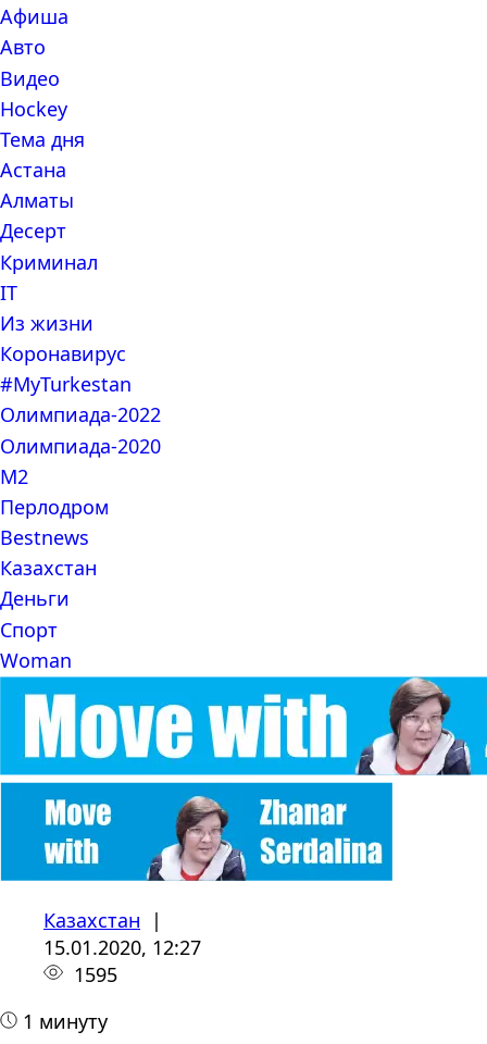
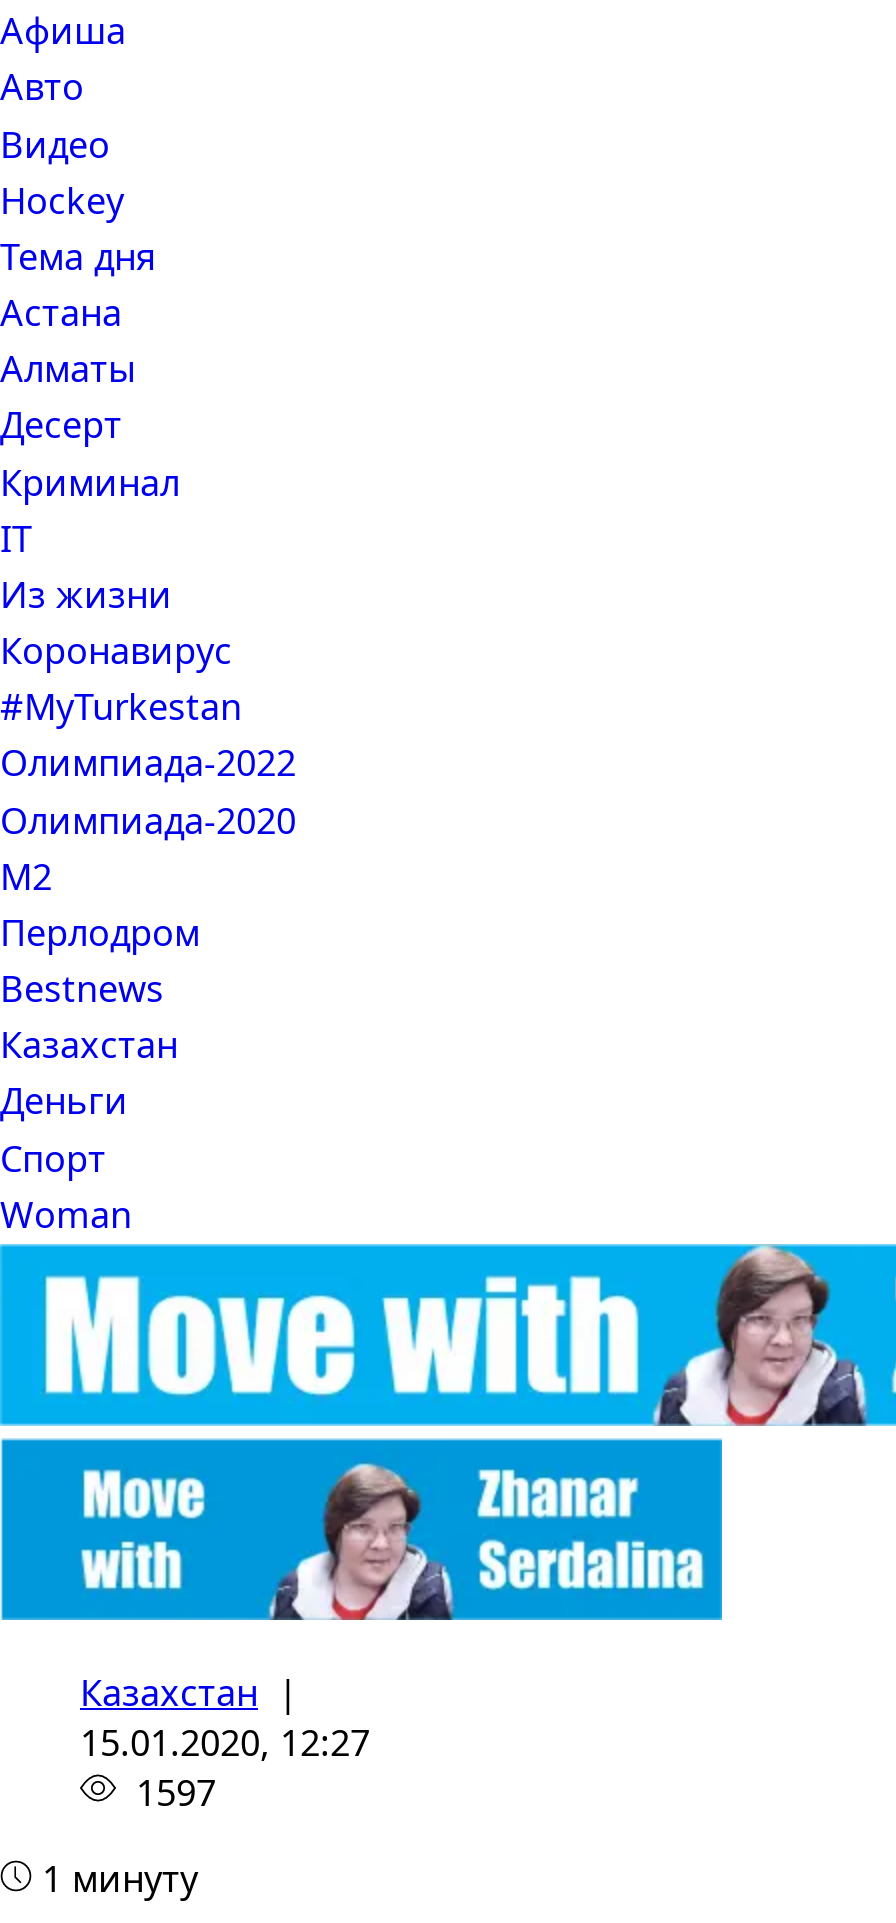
- 1595
+ 1597
